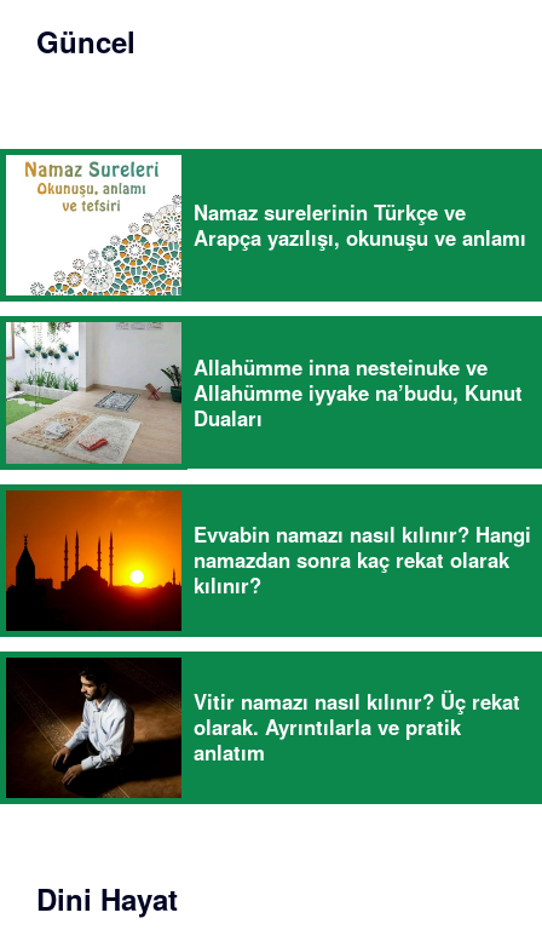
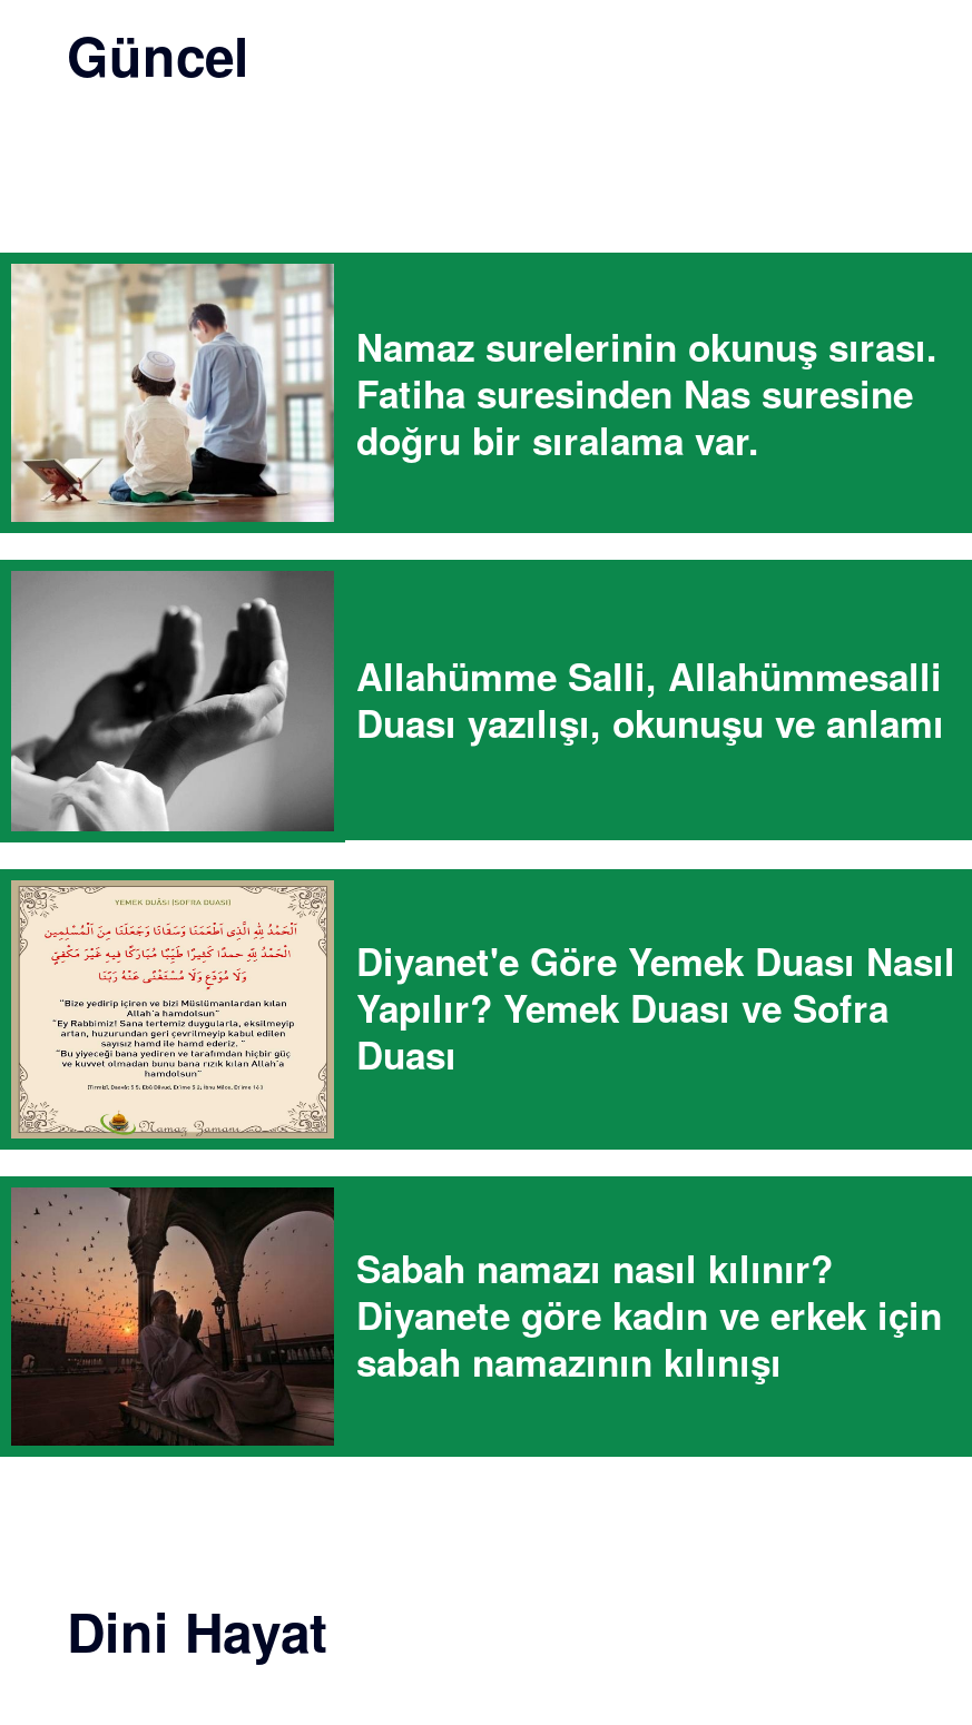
- [image]
- Namaz surelerinin Türkçe ve
- Arapça yazılışı, okunuşu ve anlamı
+ [image]
+ Namaz surelerinin okunuş sırası.
+ Fatiha suresinden Nas suresine
+ doğru bir sıralama var.

- [image]
- Allahümme inna nesteinuke ve
- Allahümme iyyake na’budu, Kunut
- Duaları
+ [image]
+ Allahümme Salli, Allahümmesalli
+ Duası yazılışı, okunuşu ve anlamı

- [image]
- Evvabin namazı nasıl kılınır? Hangi
- namazdan sonra kaç rekat olarak
- kılınır?
+ [image]
+ Diyanet'e Göre Yemek Duası Nasıl
+ Yapılır? Yemek Duası ve Sofra
+ Duası

- [image]
- Vitir namazı nasıl kılınır? Üç rekat
- olarak. Ayrıntılarla ve pratik
- anlatım
+ [image]
+ Sabah namazı nasıl kılınır?
+ Diyanete göre kadın ve erkek için
+ sabah namazının kılınışı
